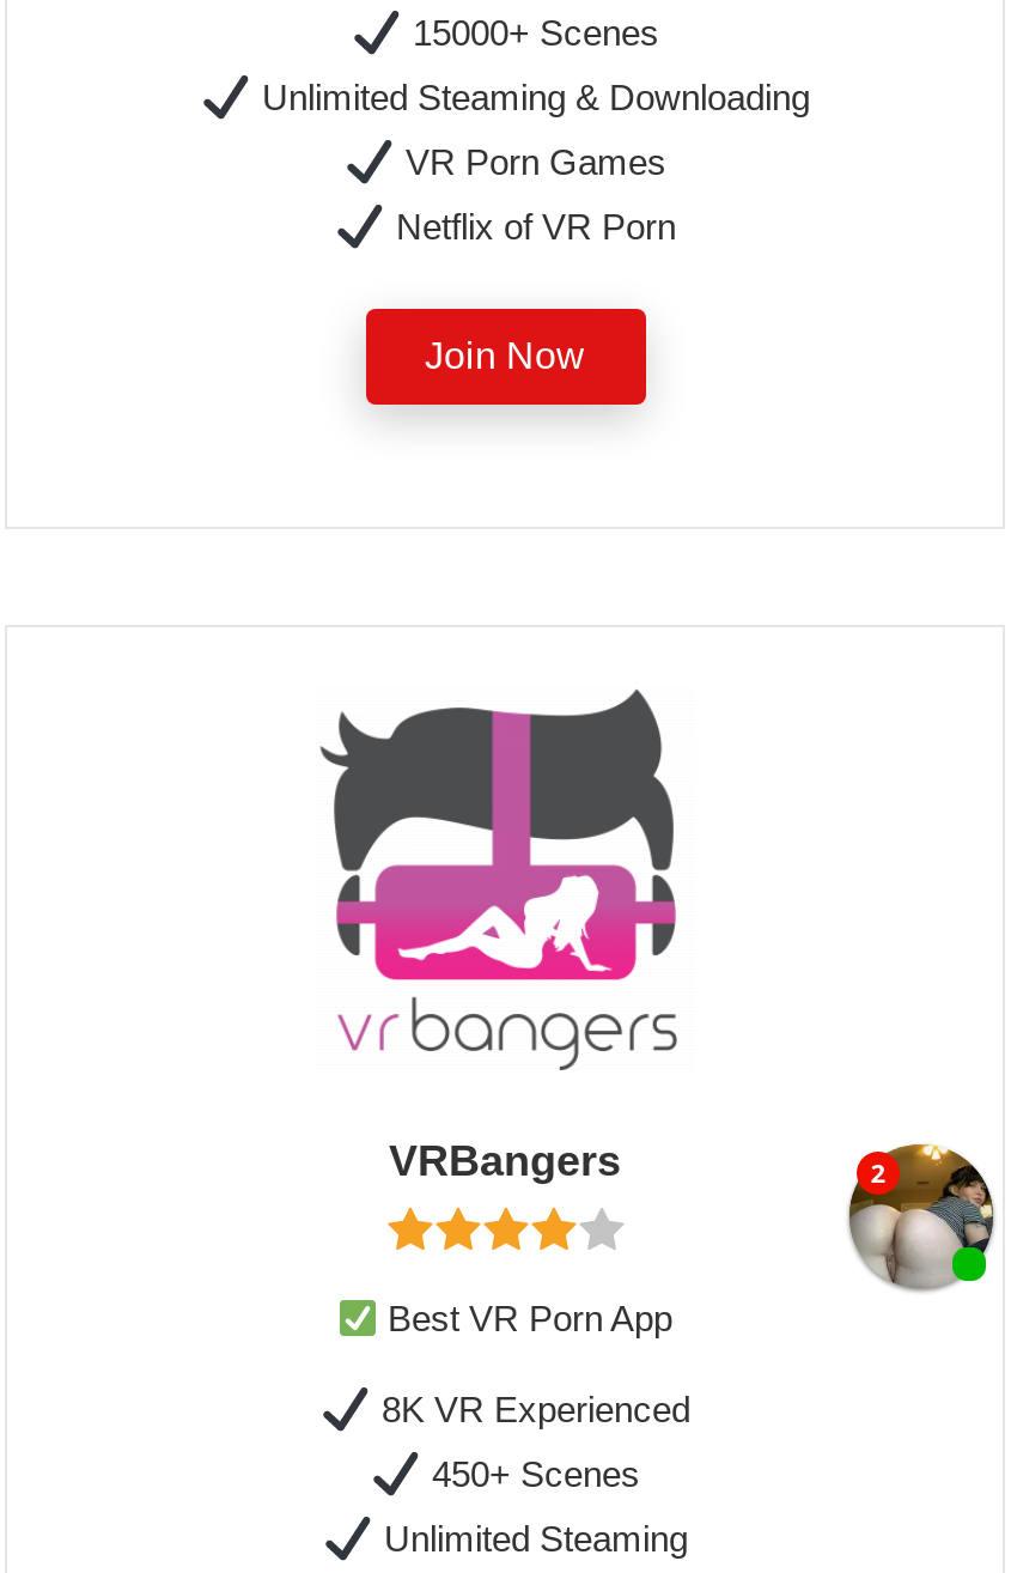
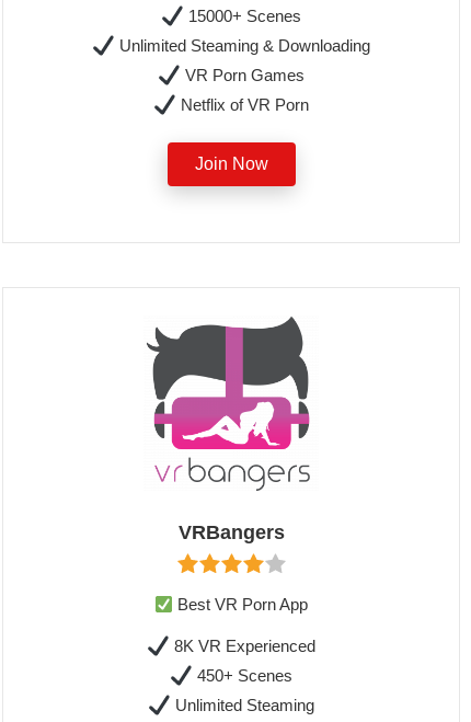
- [image]
